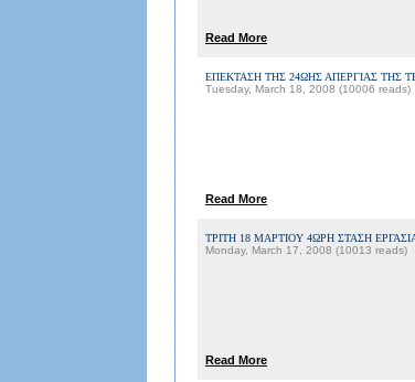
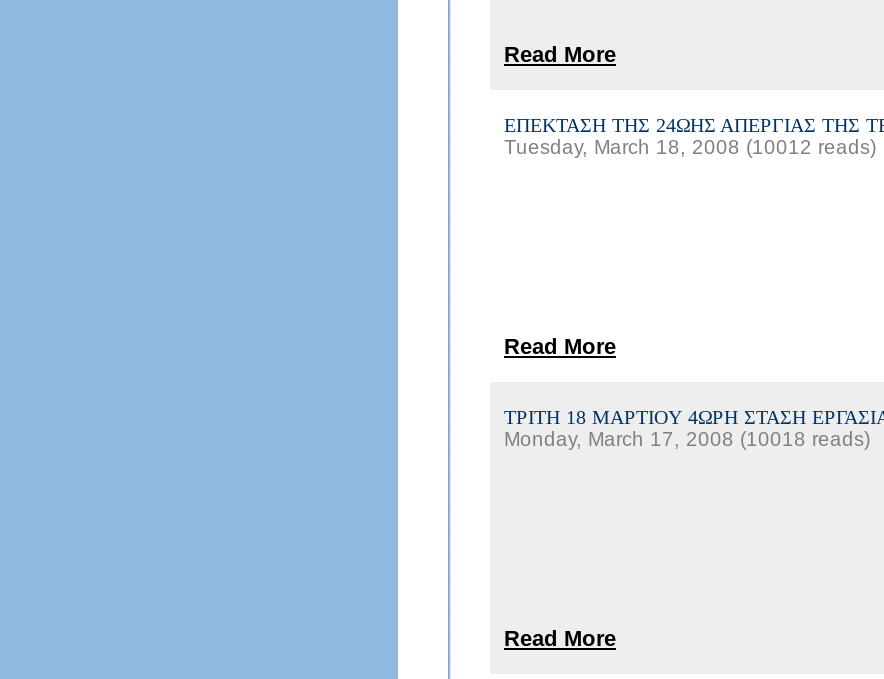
- Tuesday, March 18, 2008 (10006 reads)
+ Tuesday, March 18, 2008 (10012 reads)

- Monday, March 17, 2008 (10013 reads)
+ Monday, March 17, 2008 (10018 reads)
